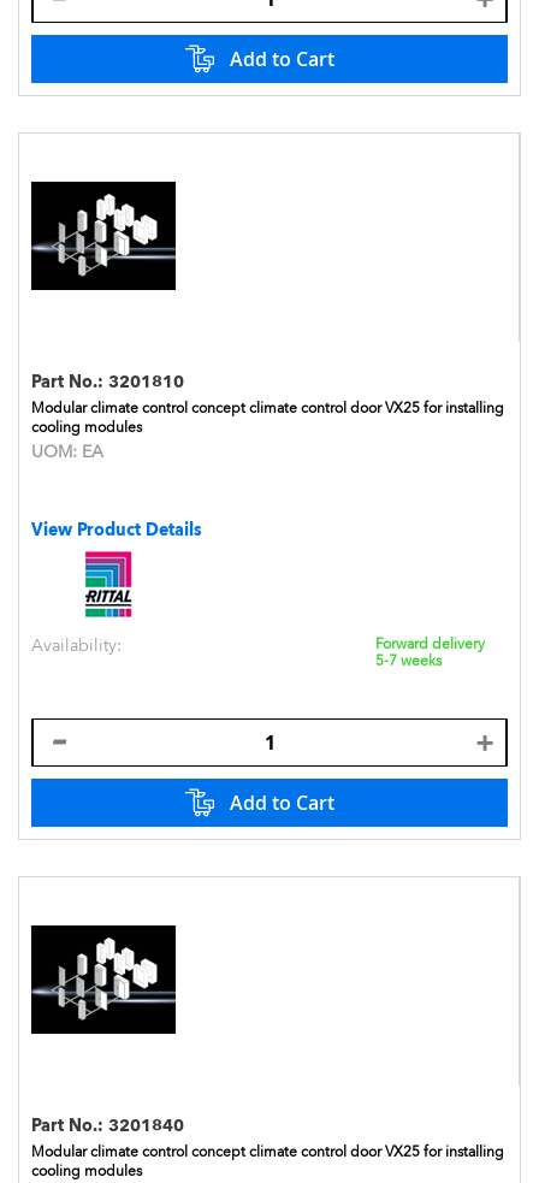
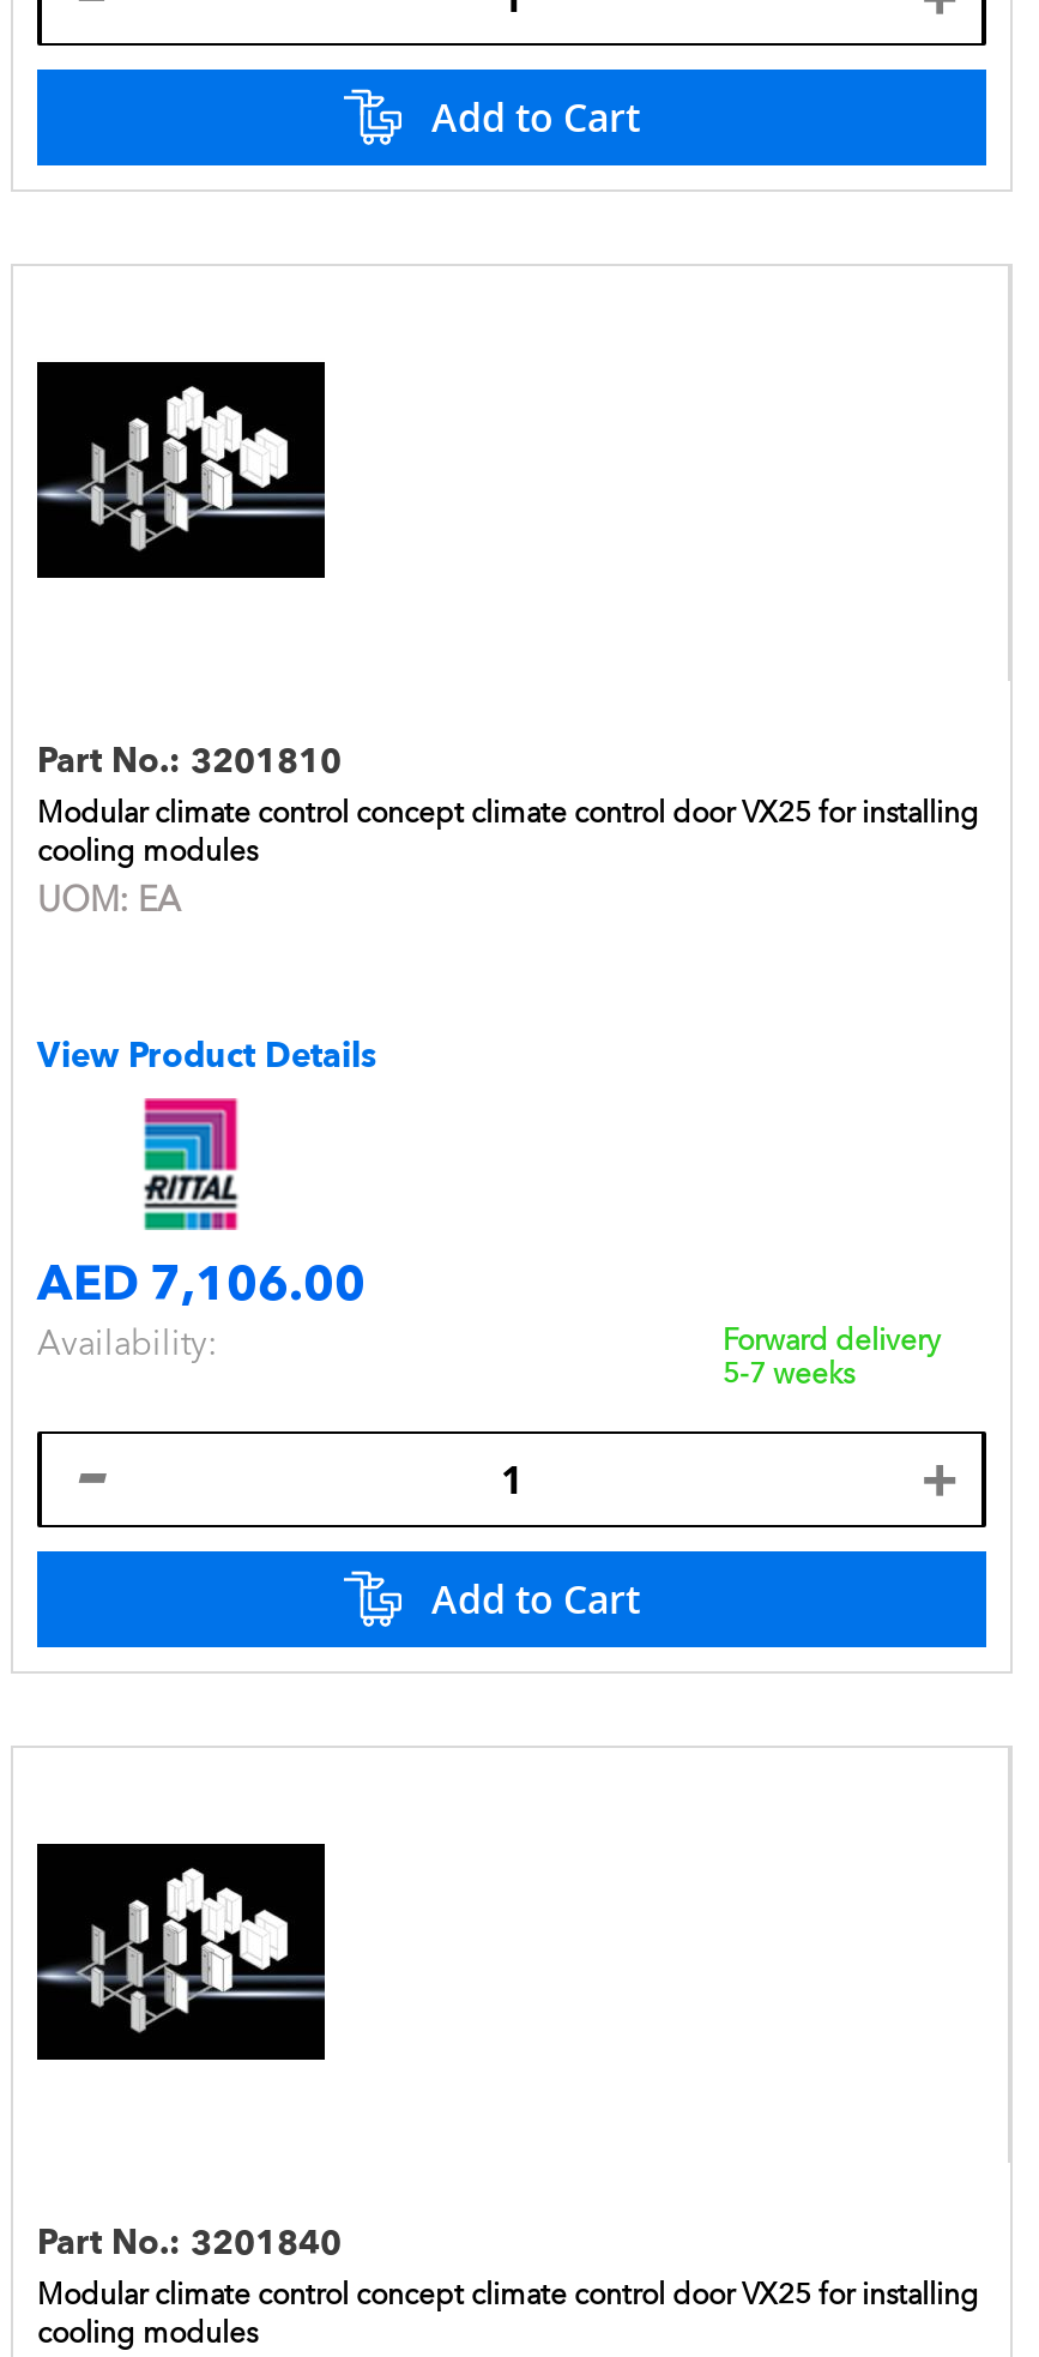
+ AED 7,106.00

moved down: Availability: | Forward delivery | 5-7 weeks
